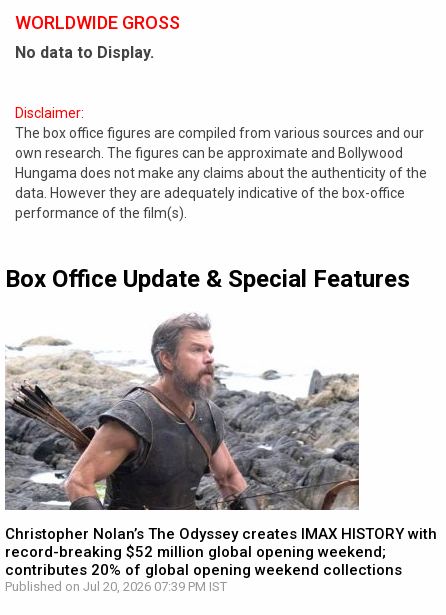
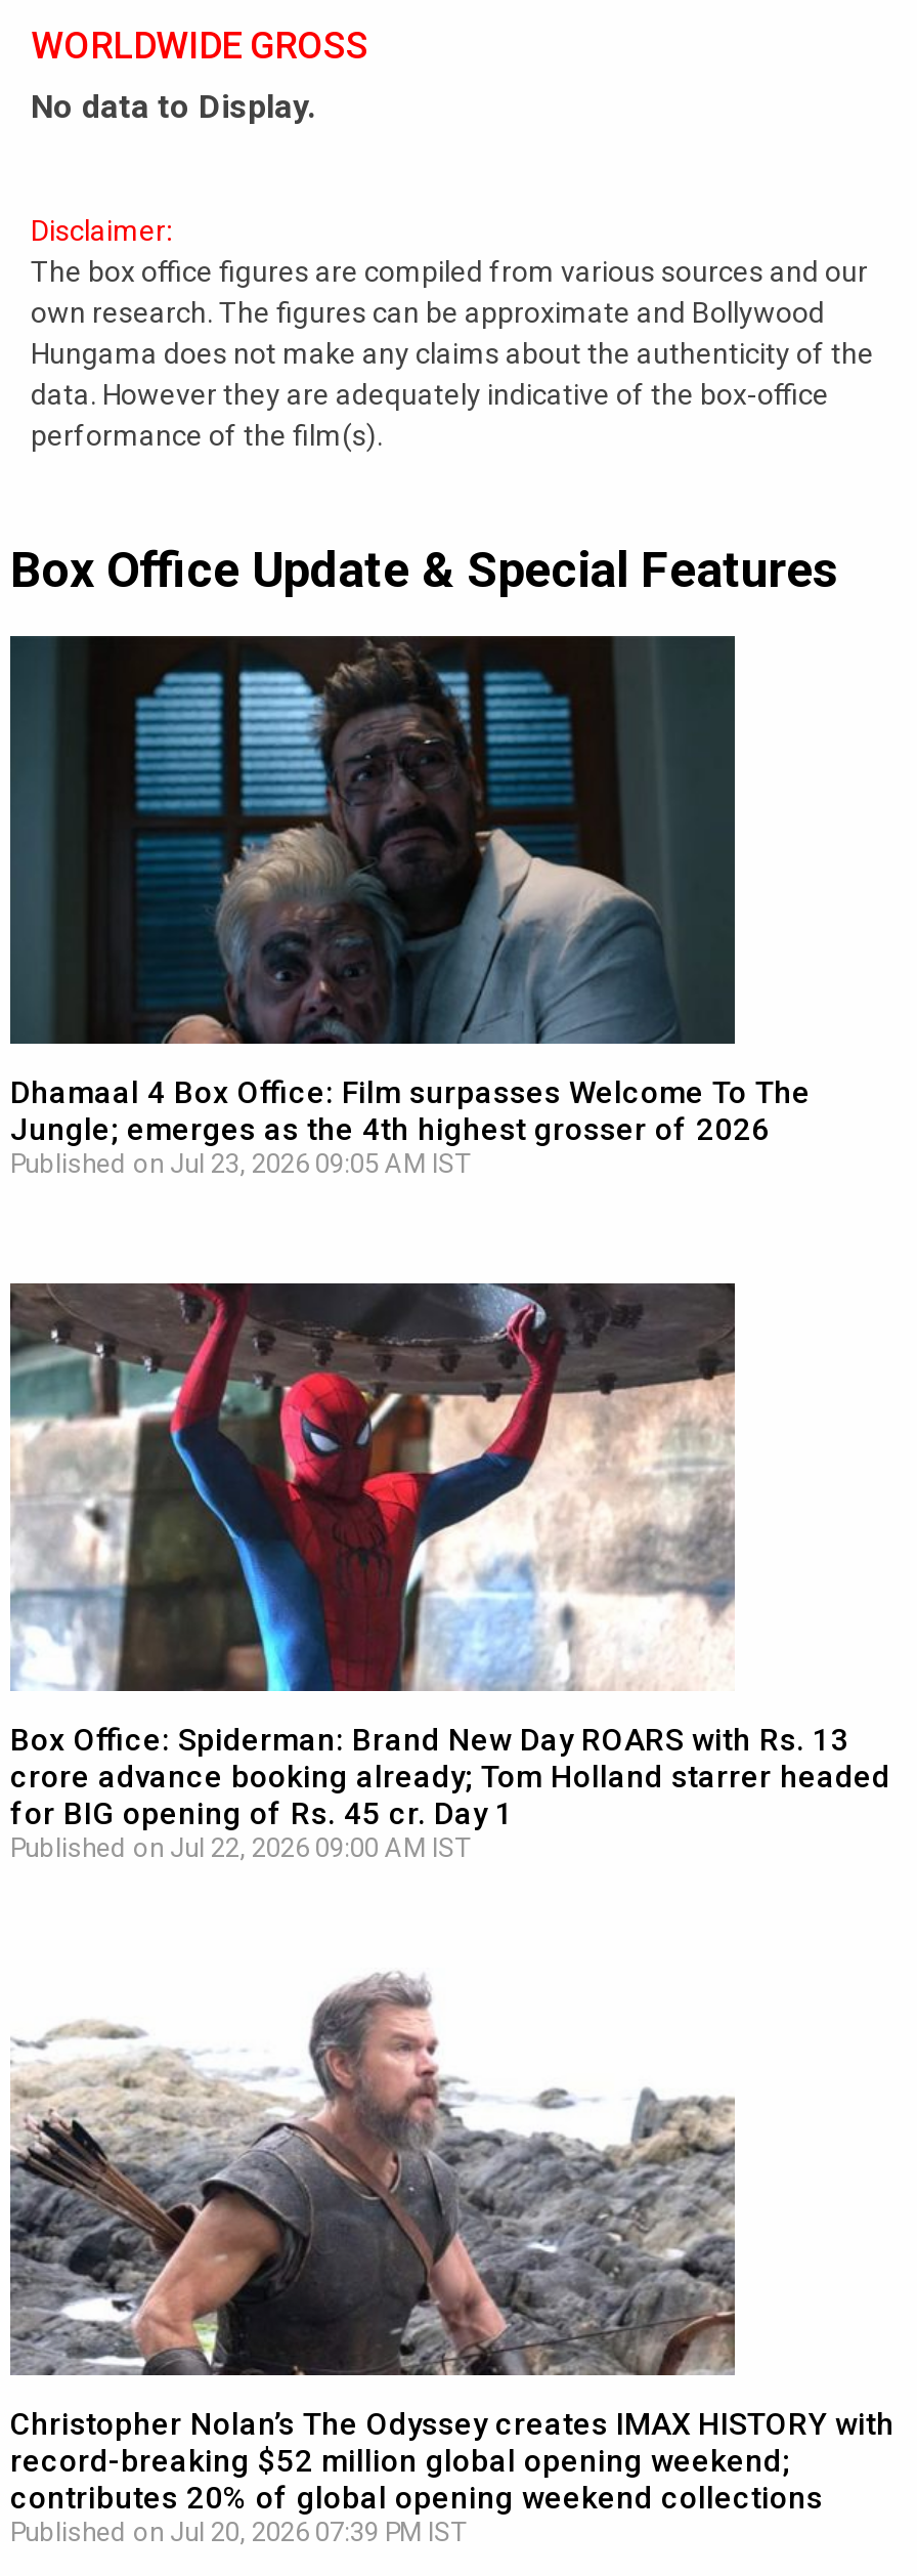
+ [image]
+ Dhamaal 4 Box Office: Film surpasses Welcome To The
+ Jungle; emerges as the 4th highest grosser of 2026
+ Published on Jul 23, 2026 09:05 AM IST

+ [image]
+ Box Office: Spiderman: Brand New Day ROARS with Rs. 13
+ crore advance booking already; Tom Holland starrer headed
+ for BIG opening of Rs. 45 cr. Day 1
+ Published on Jul 22, 2026 09:00 AM IST
